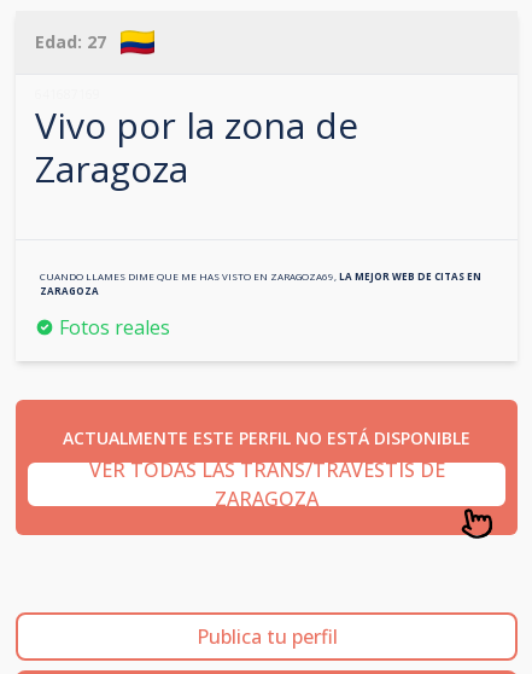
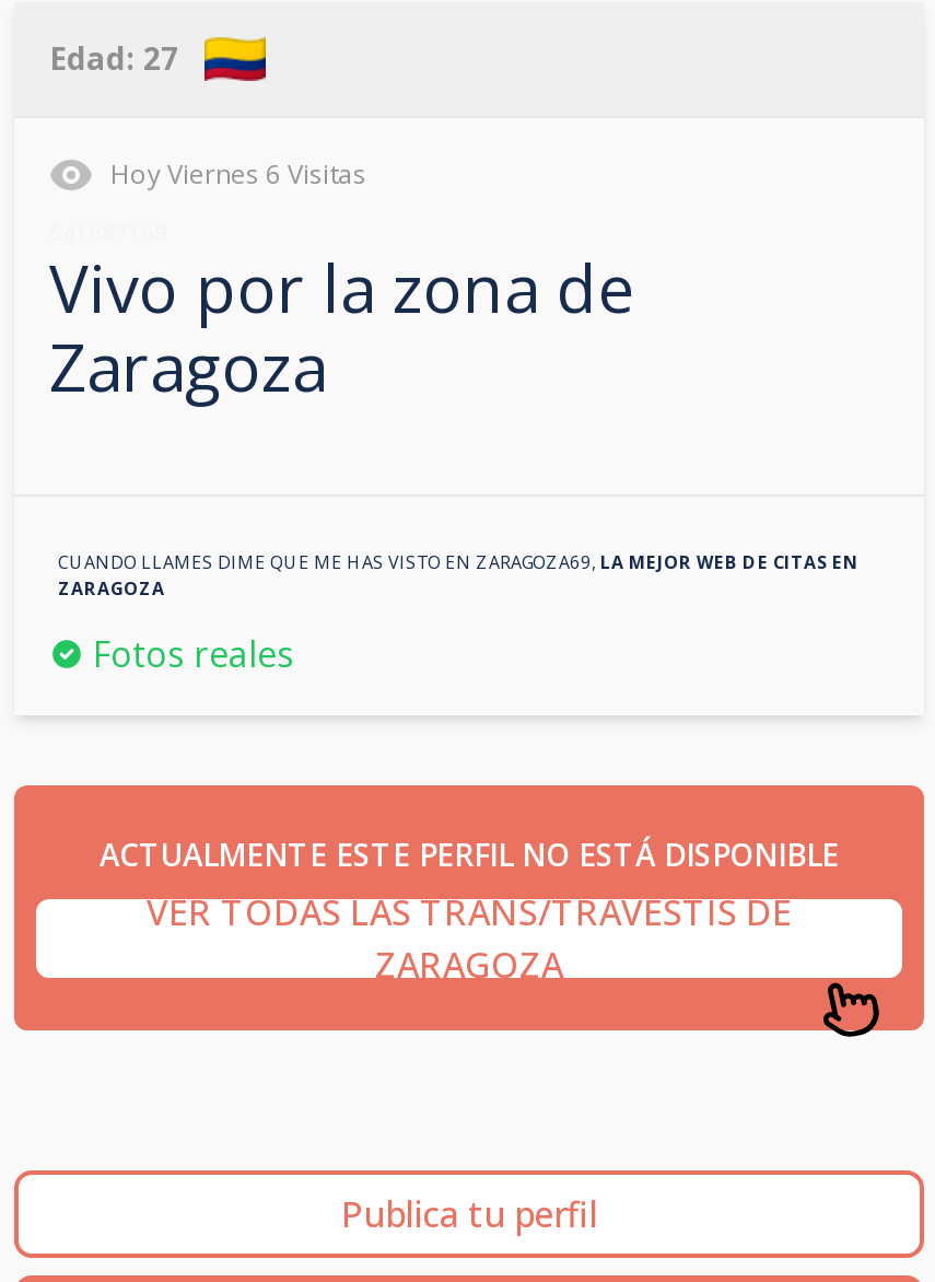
+ Hoy Viernes 6 Visitas
